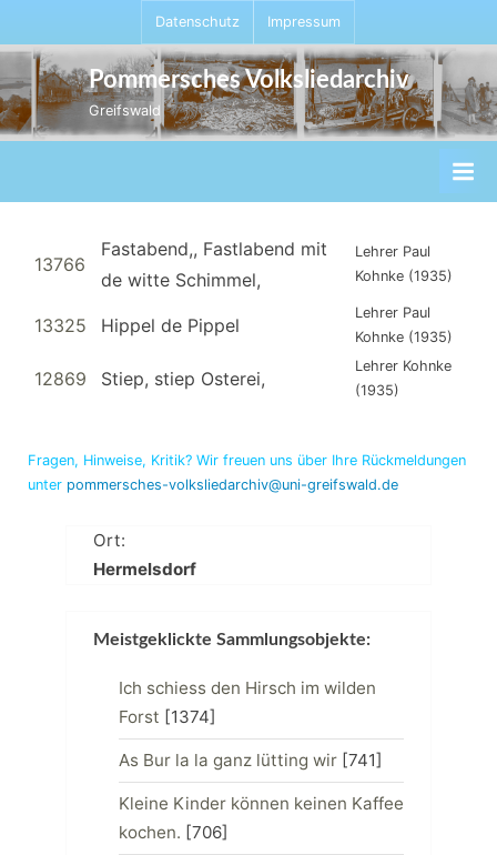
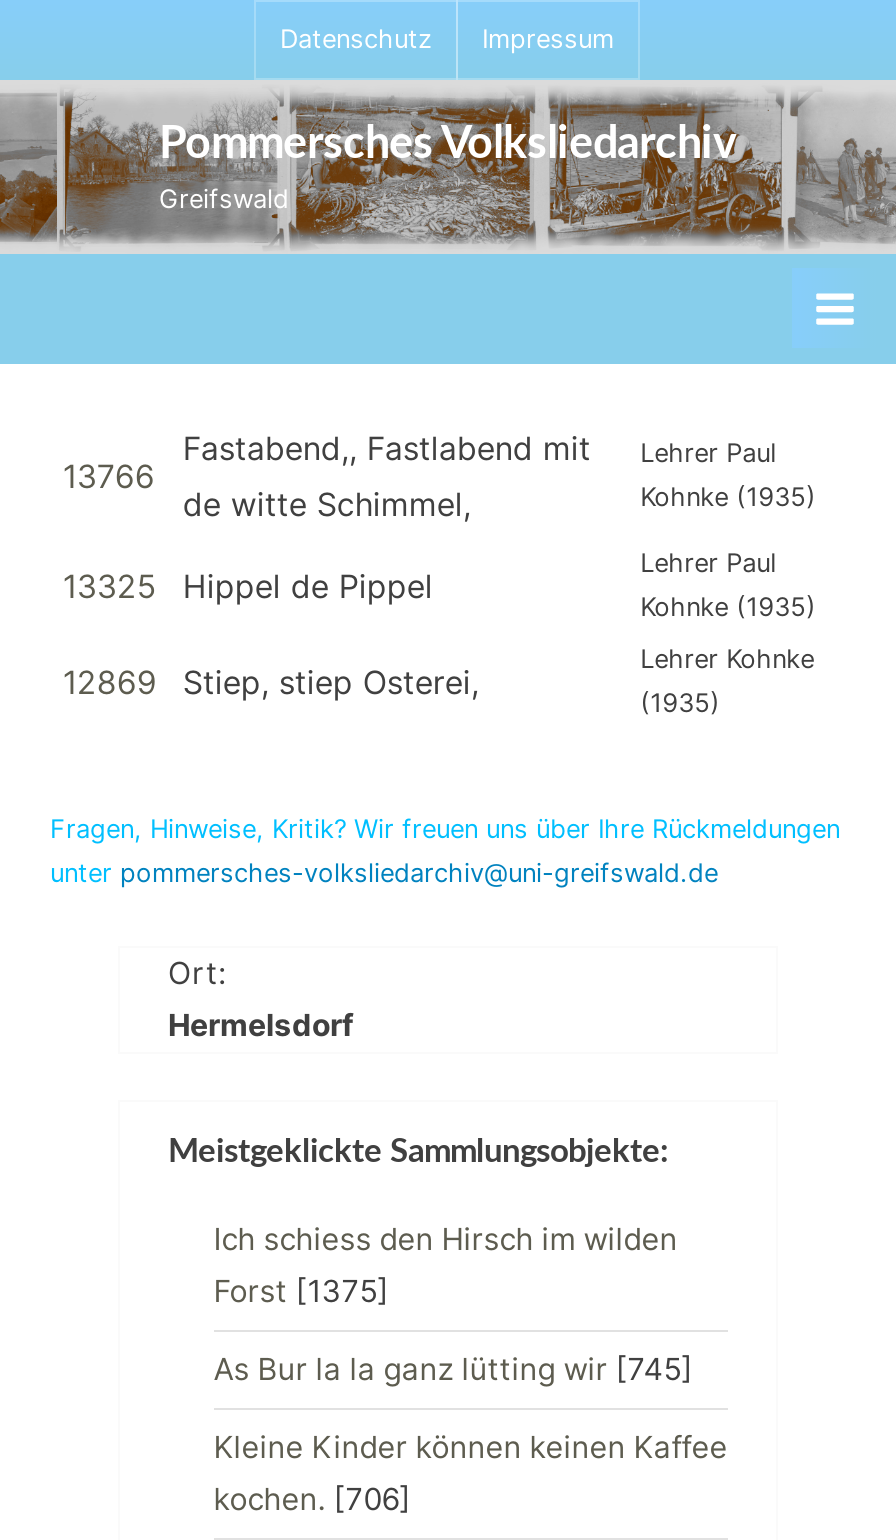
- Forst [1374]
+ Forst [1375]

- As Bur la la ganz lütting wir [741]
+ As Bur la la ganz lütting wir [745]
